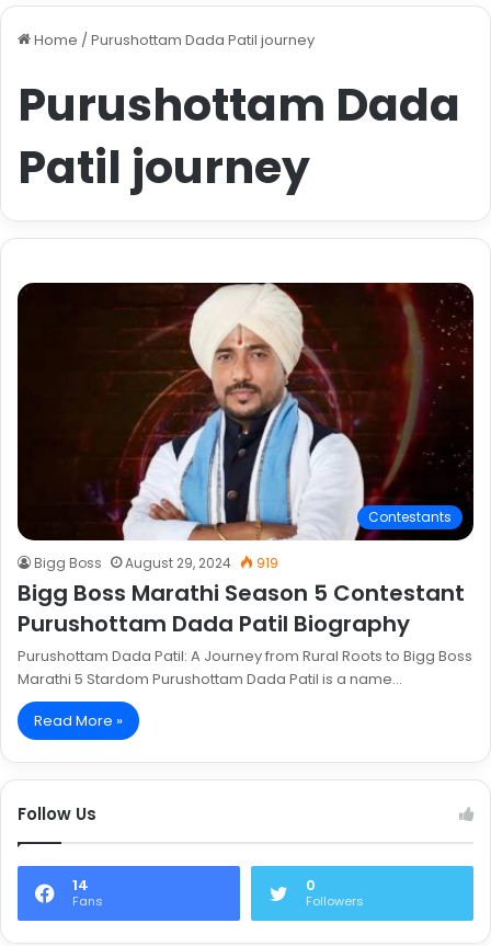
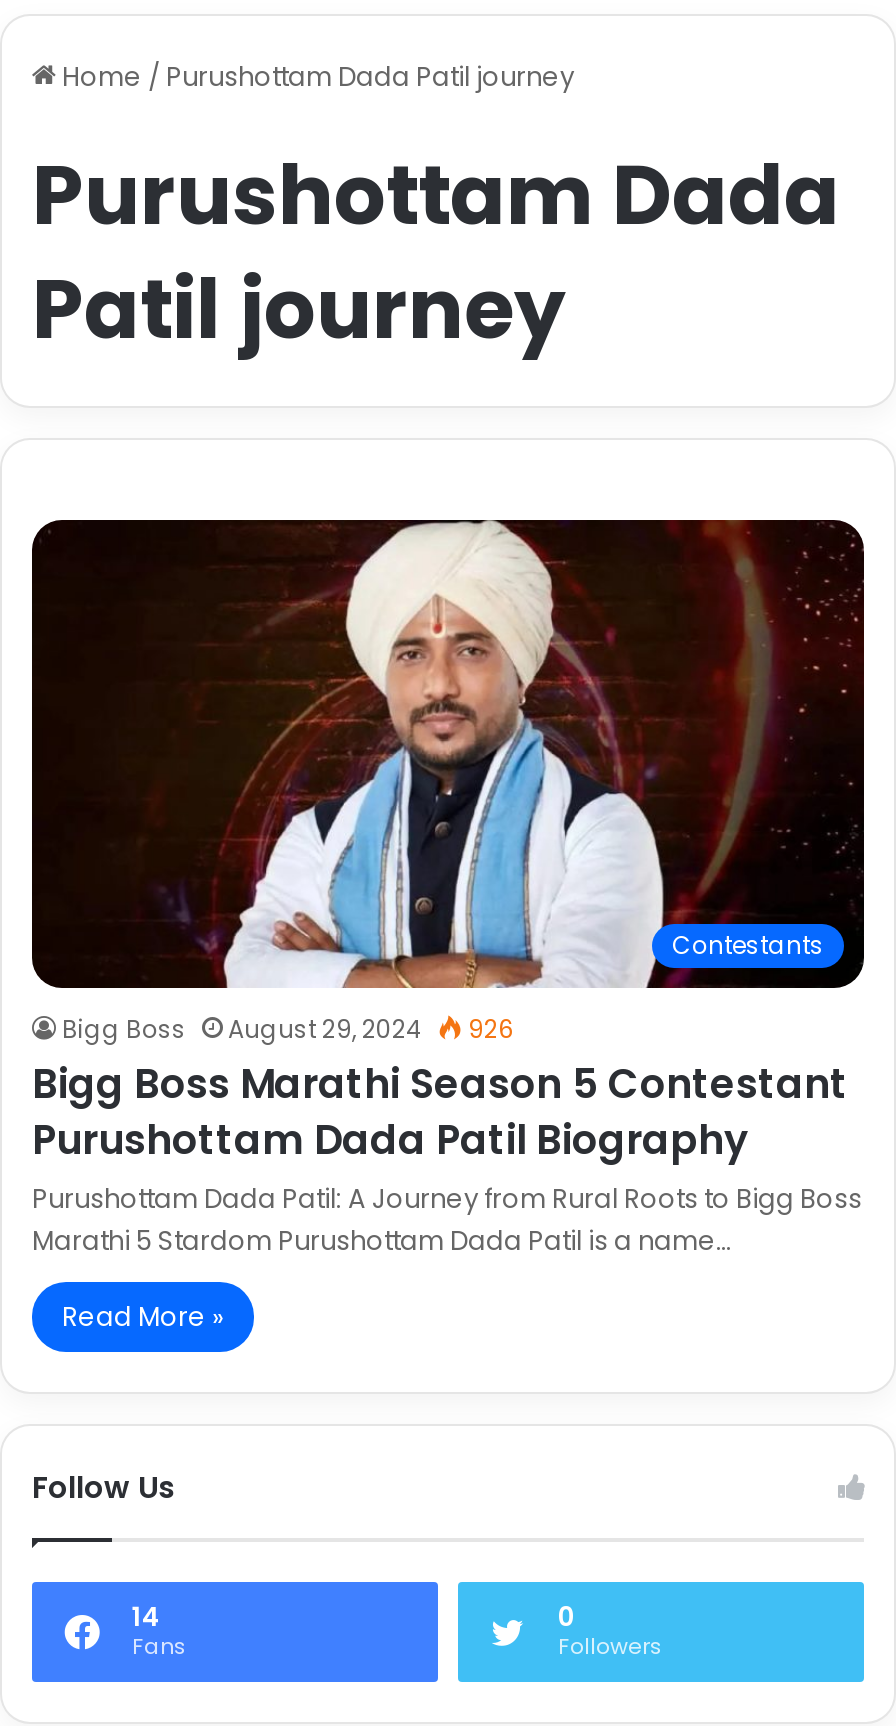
- Bigg Boss August 29, 2024 919
+ Bigg Boss August 29, 2024 926
